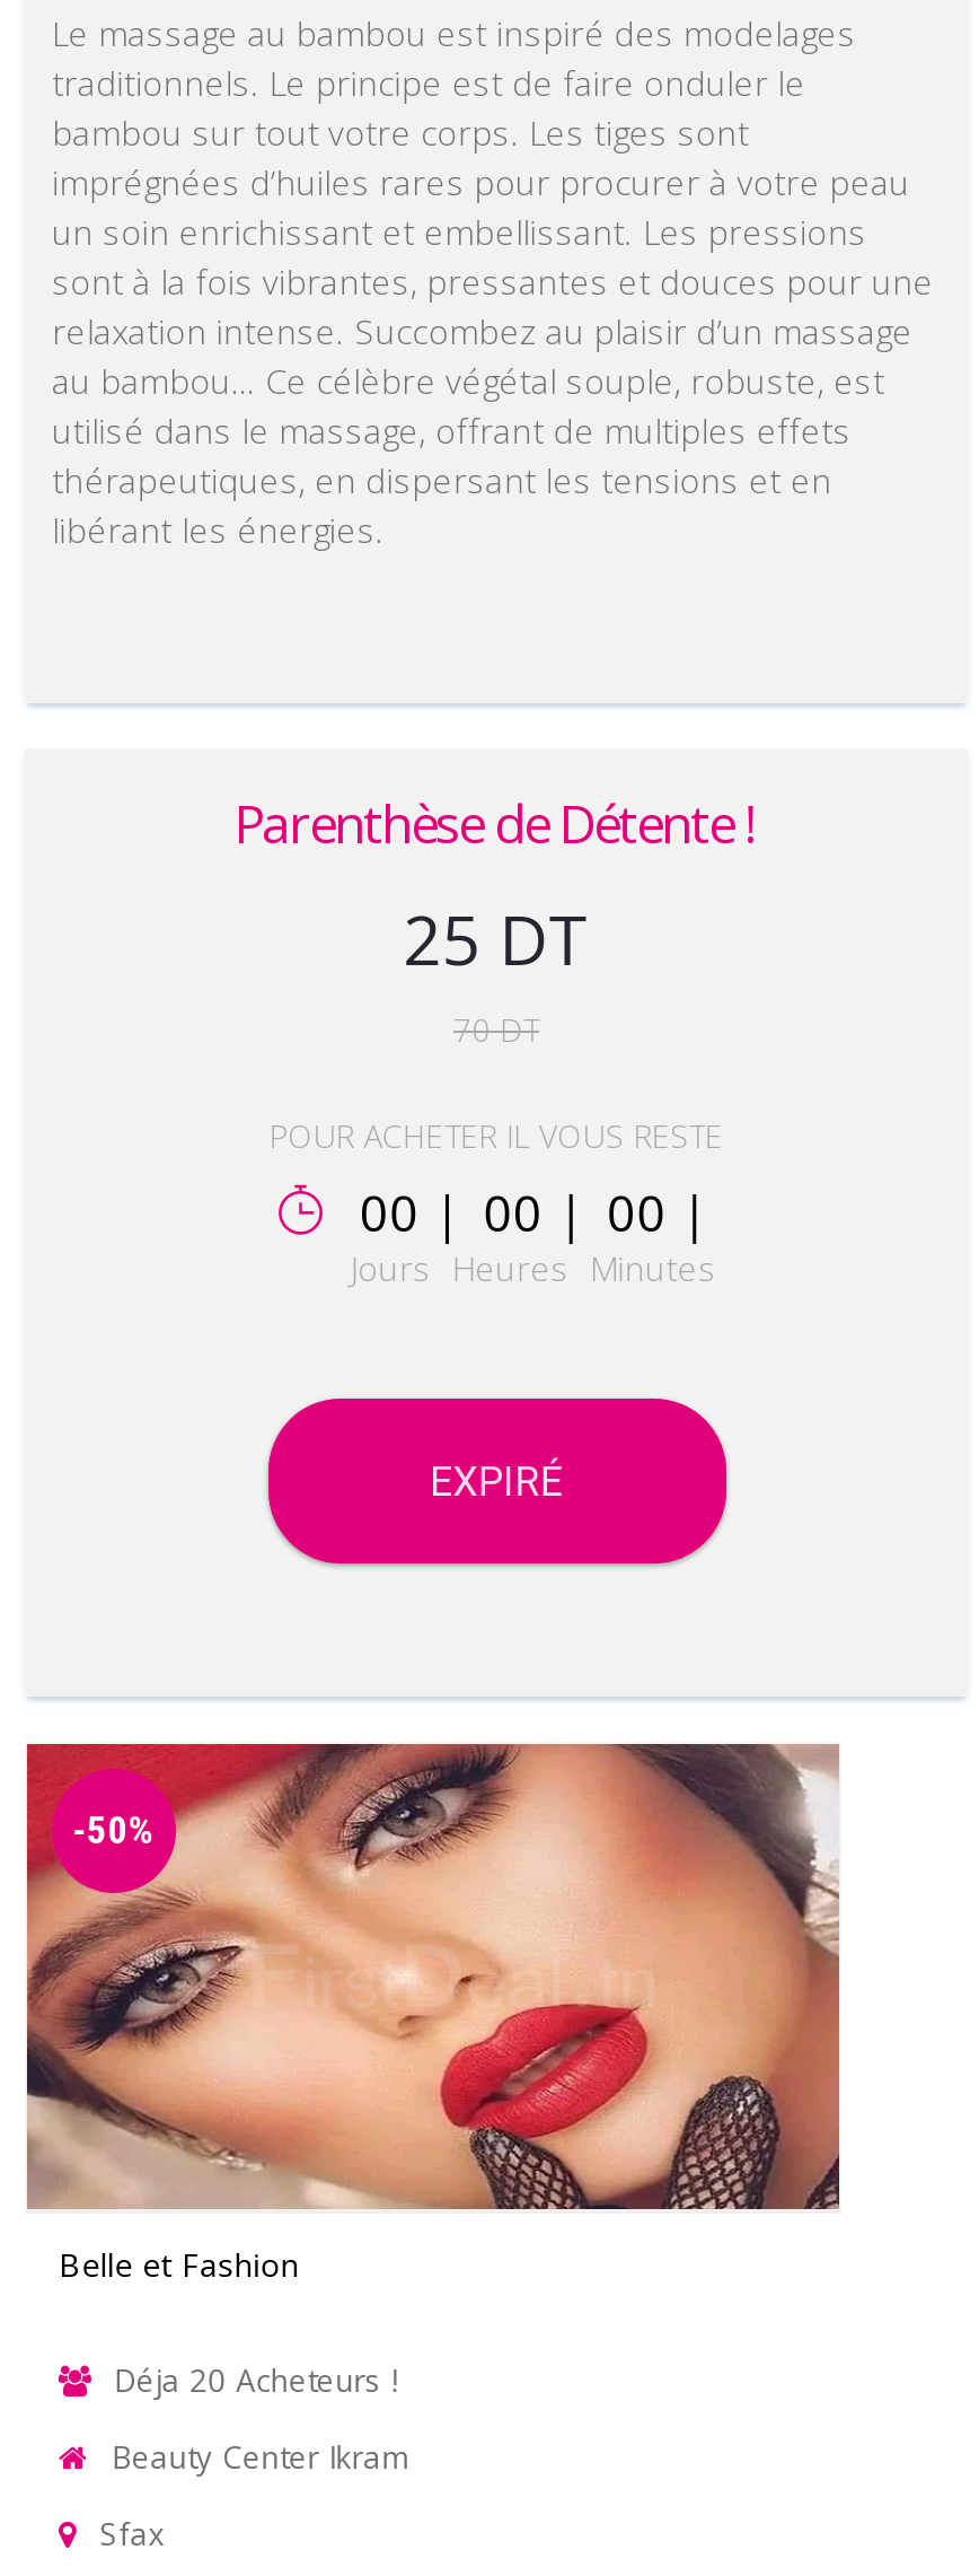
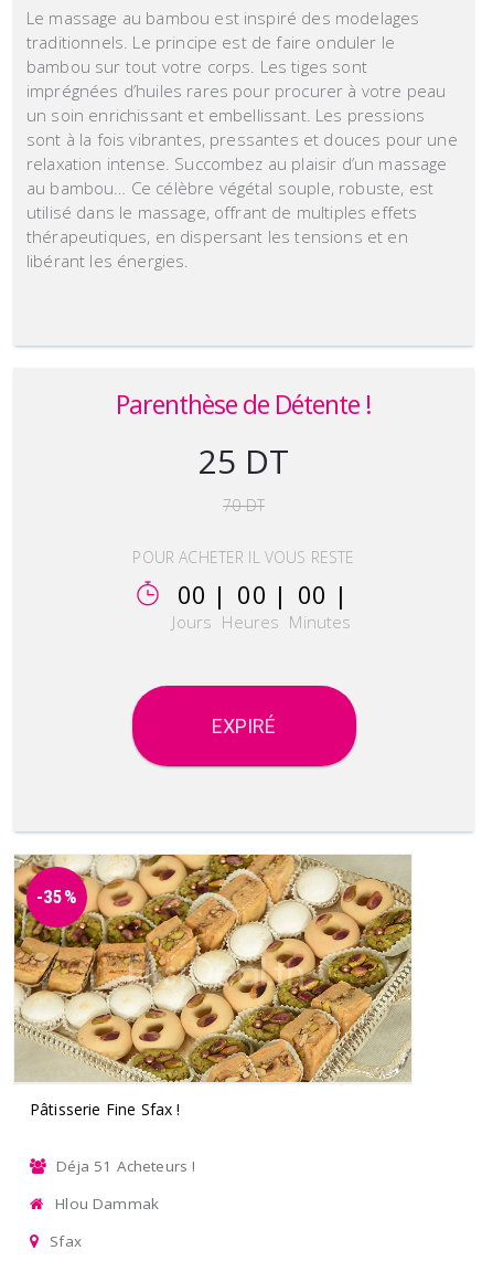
- [image]
- -50%
+ [image]
+ -35%

- Belle et Fashion
+ Pâtisserie Fine Sfax !

- Déja 20 Acheteurs !
+ Déja 51 Acheteurs !

- Beauty Center Ikram
+ Hlou Dammak
